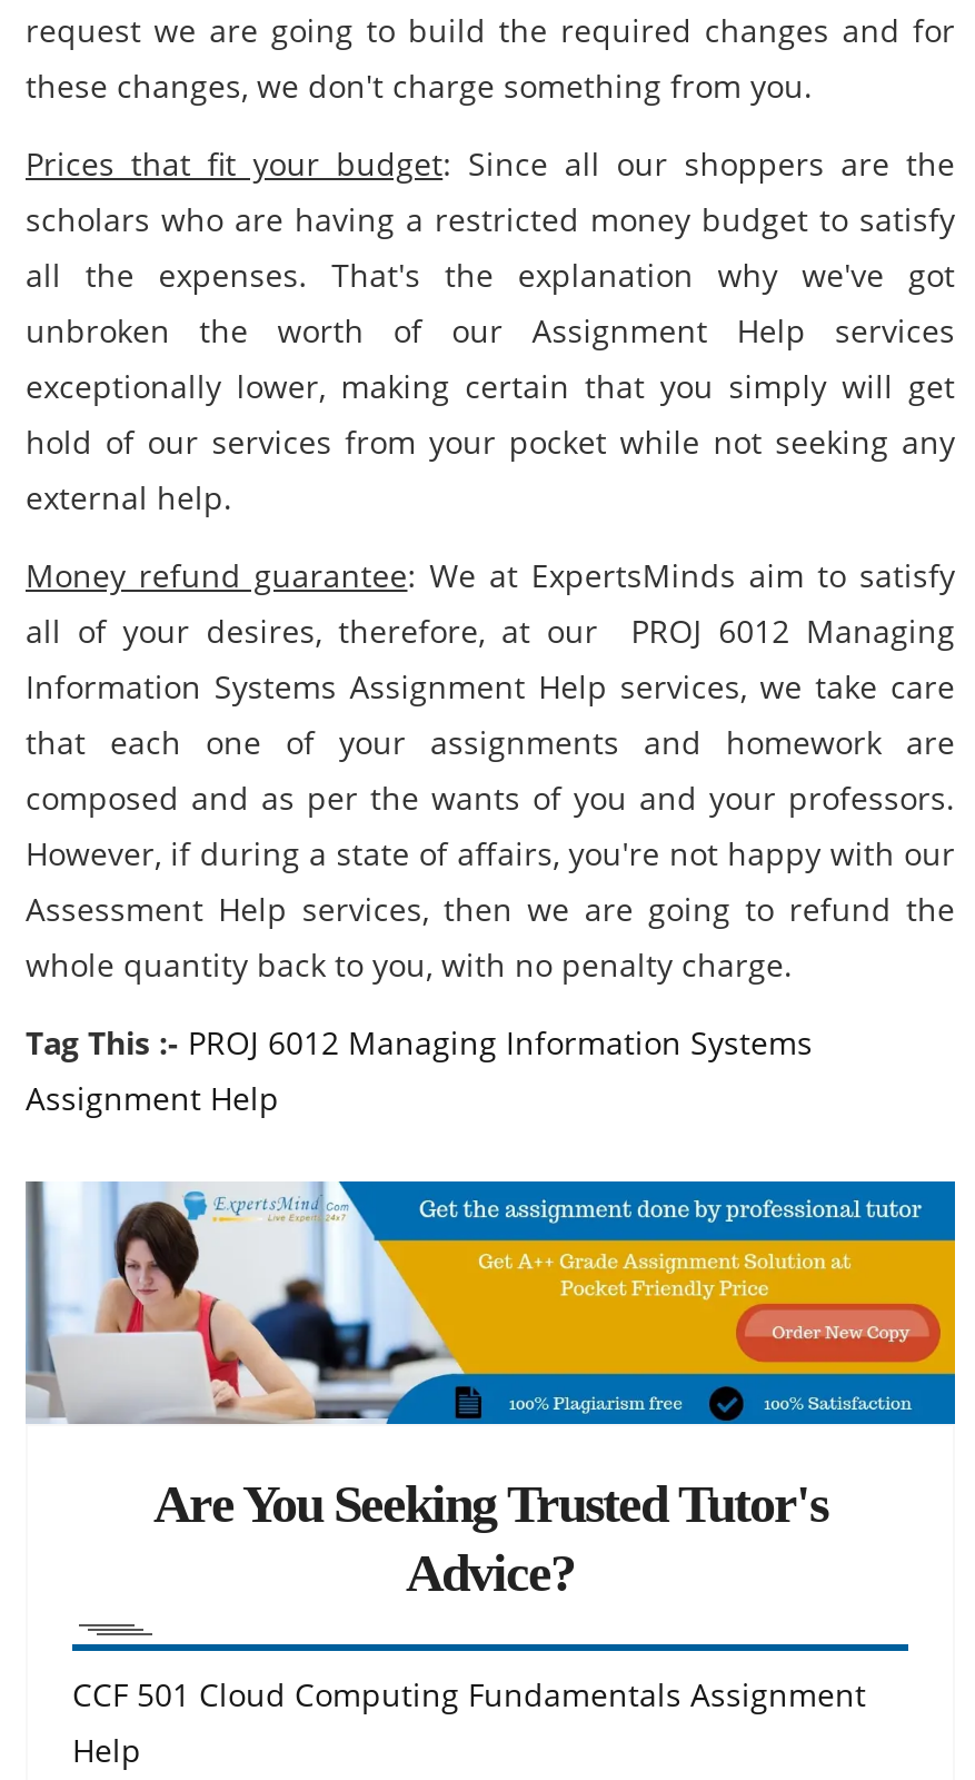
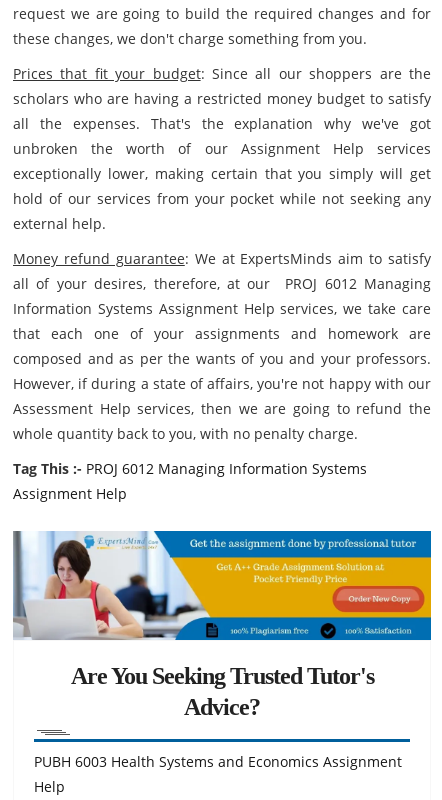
- CCF 501 Cloud Computing Fundamentals Assignment
+ PUBH 6003 Health Systems and Economics Assignment
